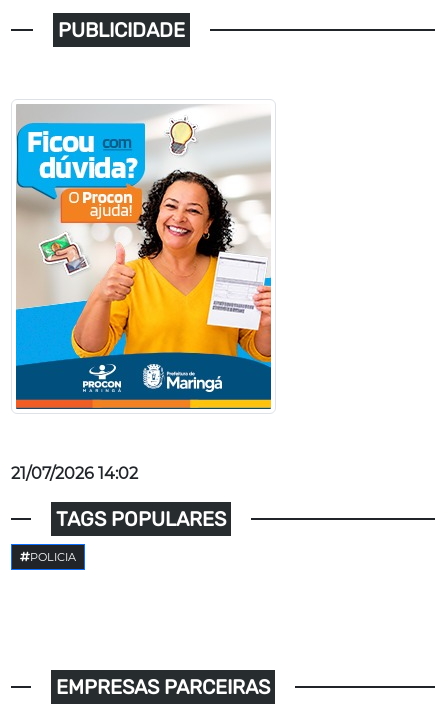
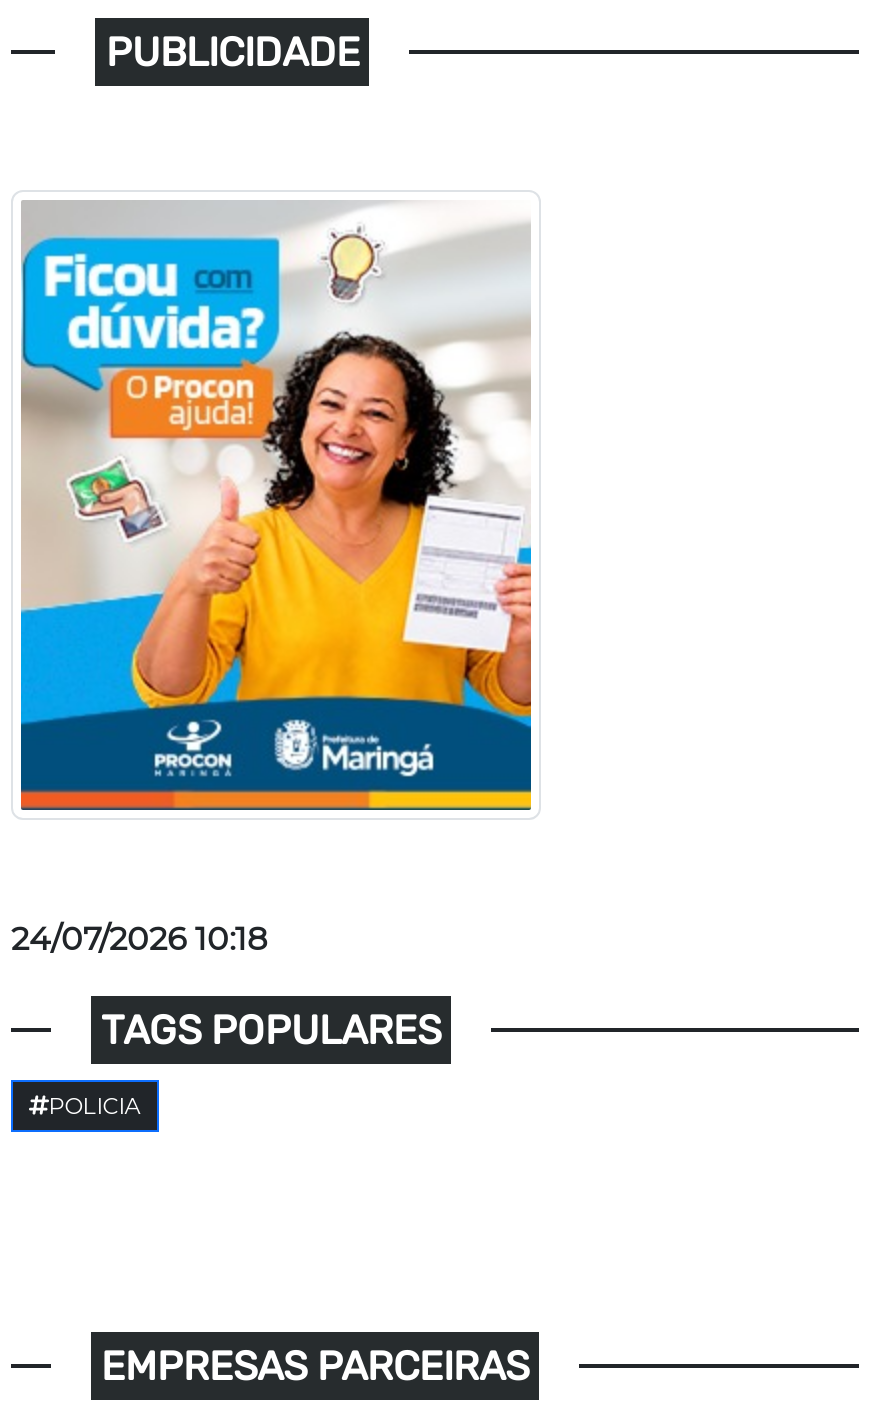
- 21/07/2026 14:02
+ 24/07/2026 10:18
